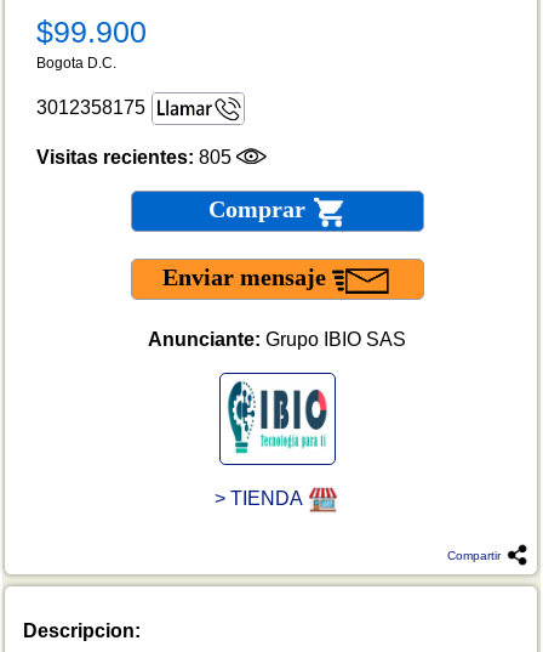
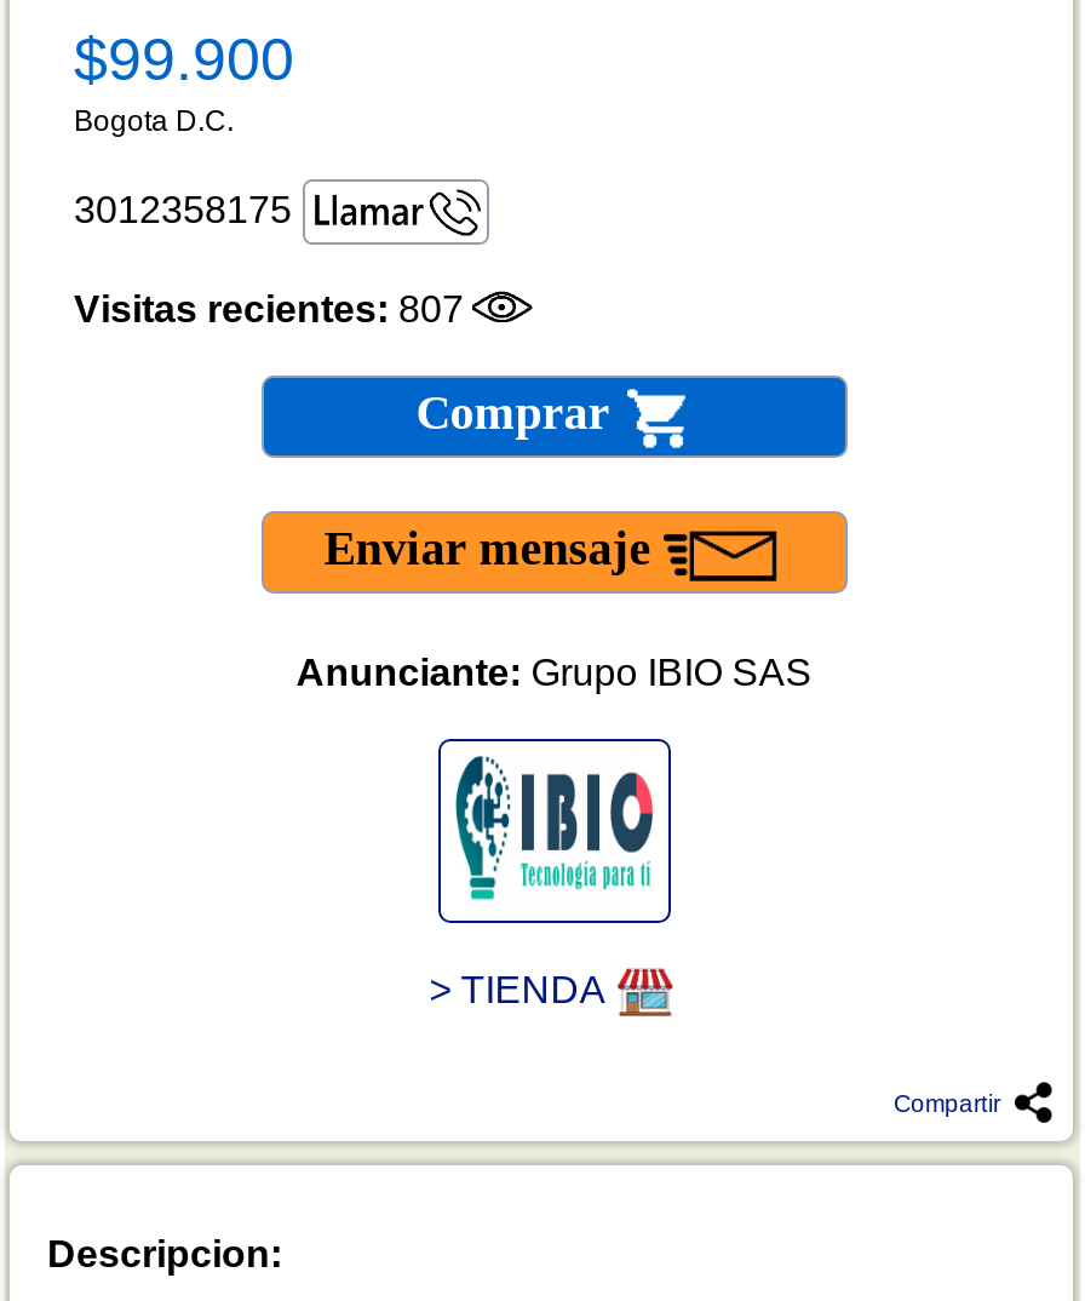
- Visitas recientes: 805
+ Visitas recientes: 807
